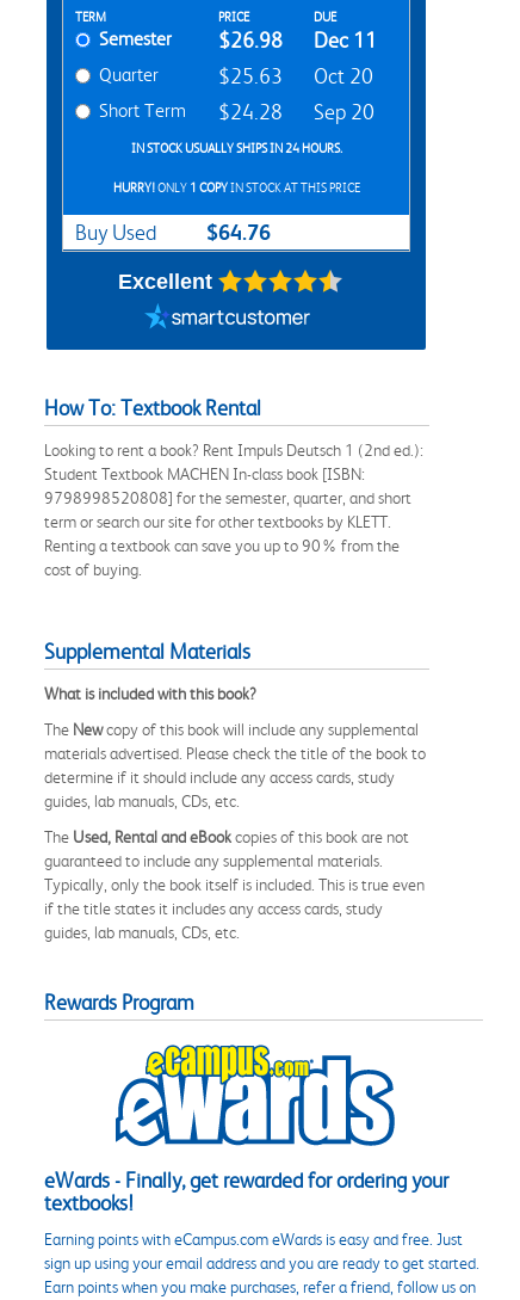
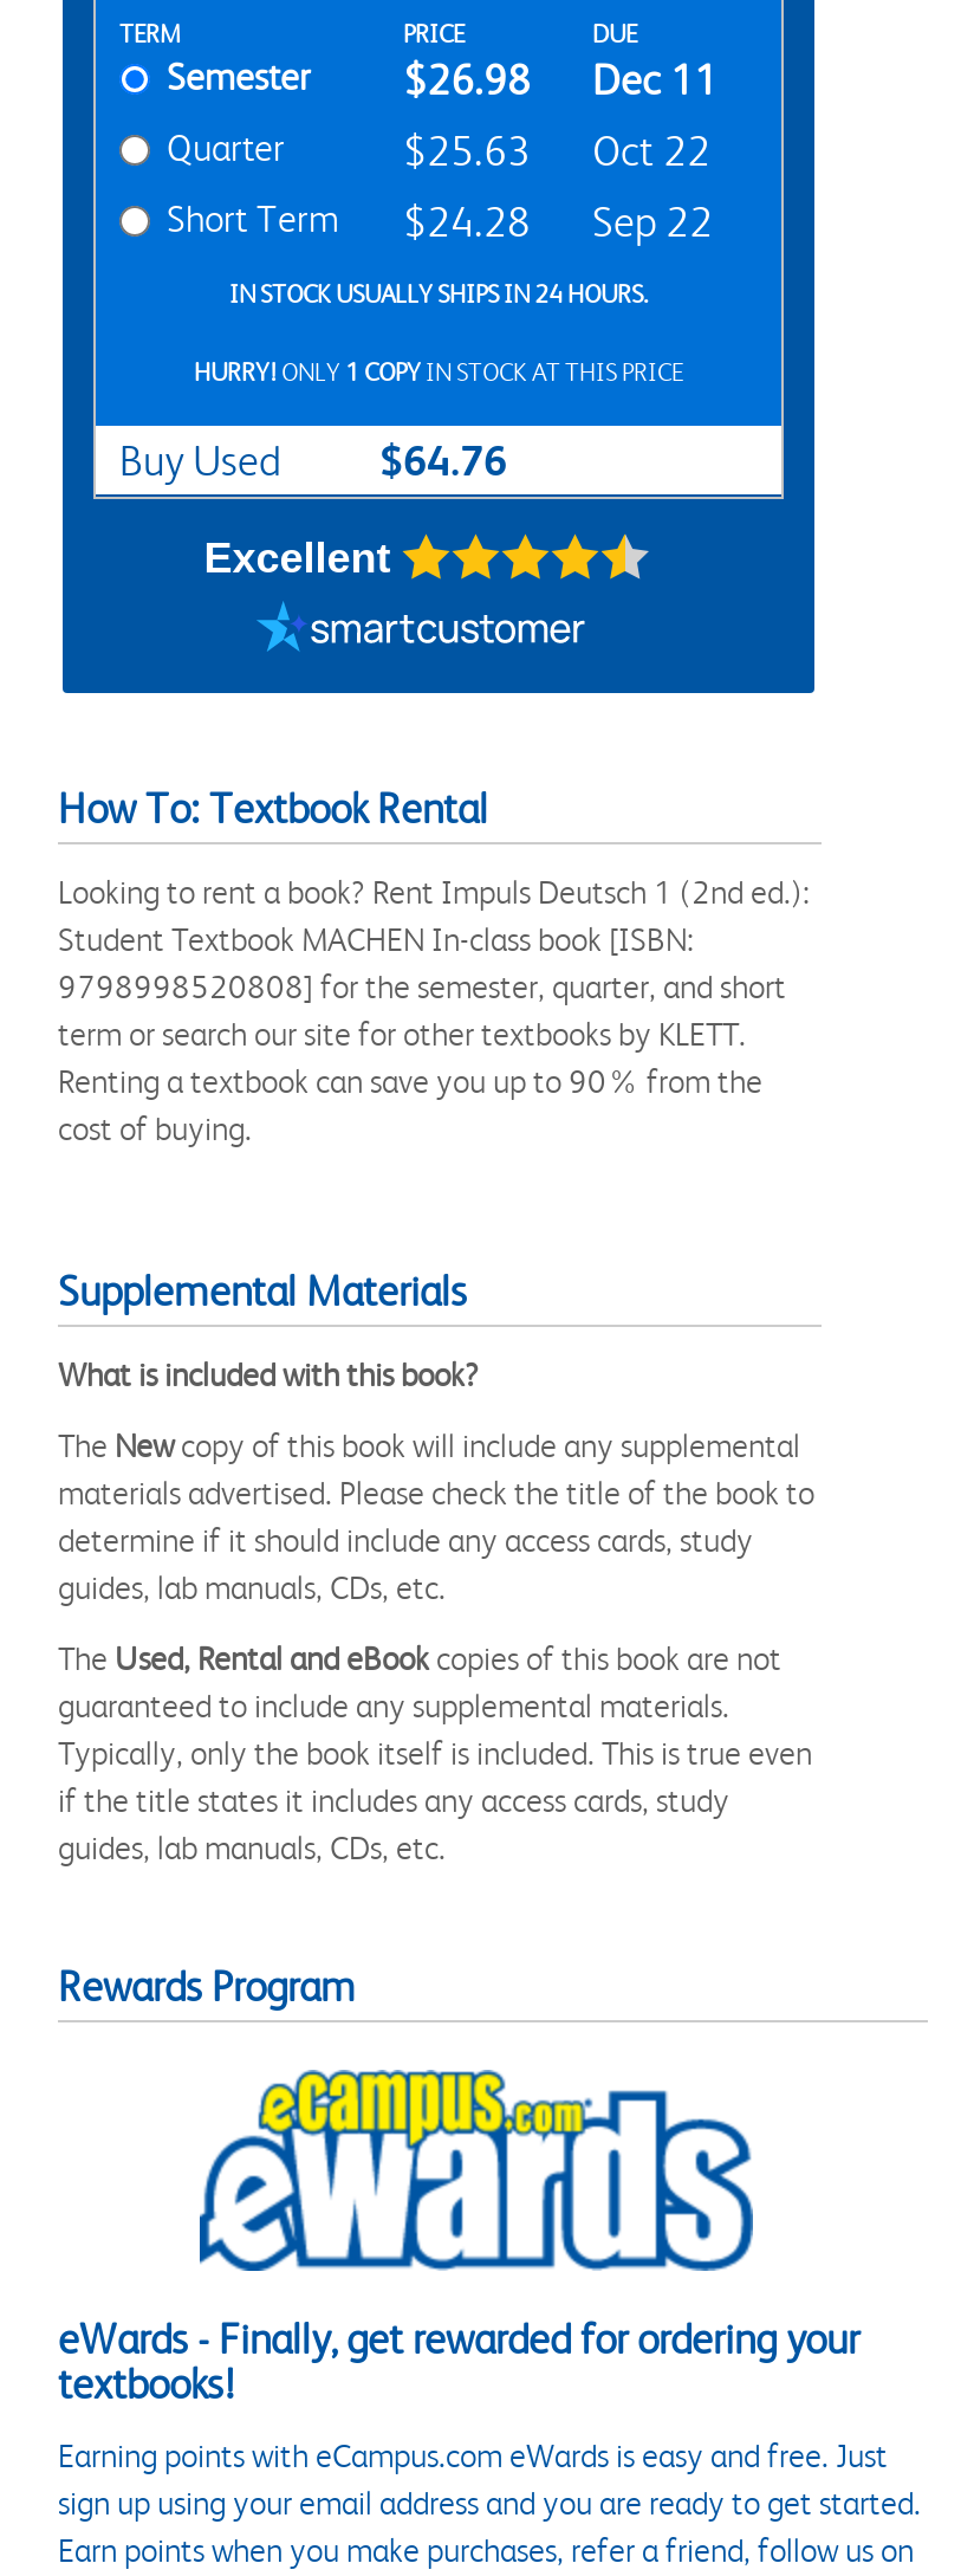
- $25.63 Oct 20
+ $25.63 Oct 22

- Short Term $24.28 Sep 20
+ Short Term $24.28 Sep 22
